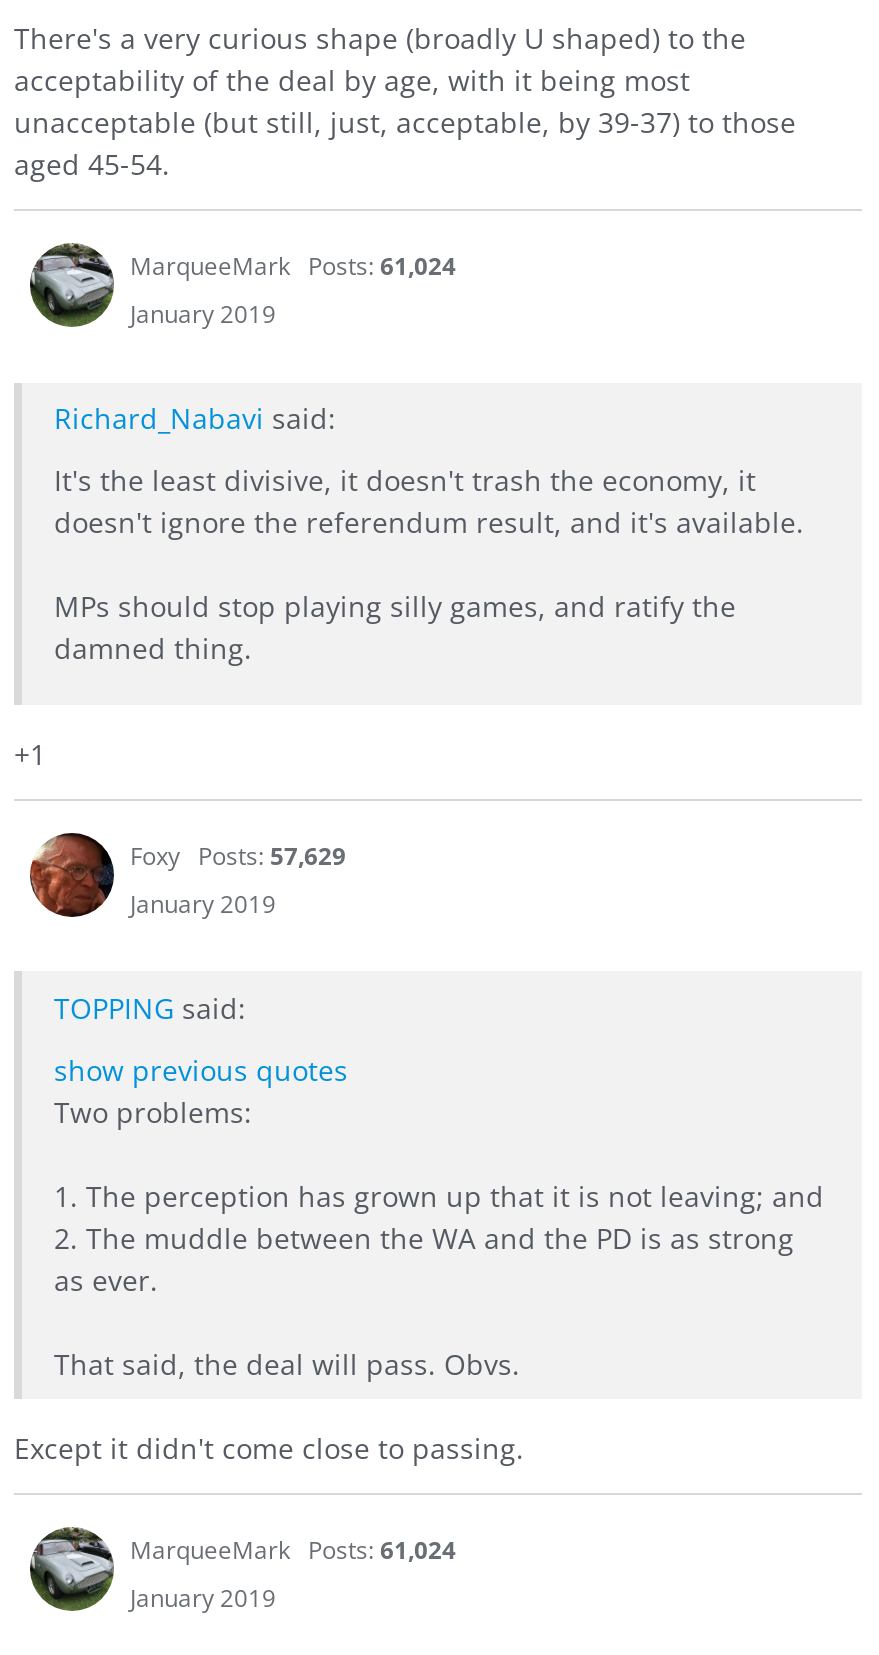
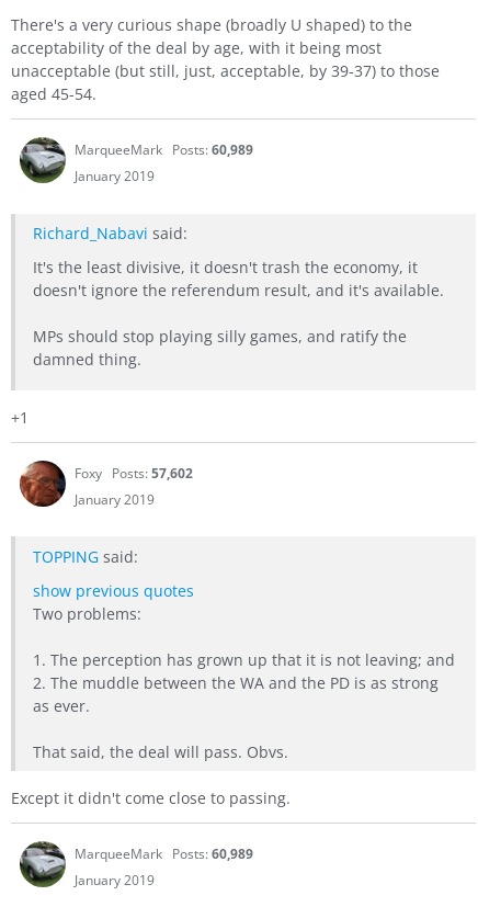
- MarqueeMark Posts: 61,024
+ MarqueeMark Posts: 60,989

- Foxy Posts: 57,629
+ Foxy Posts: 57,602

- MarqueeMark Posts: 61,024
+ MarqueeMark Posts: 60,989
